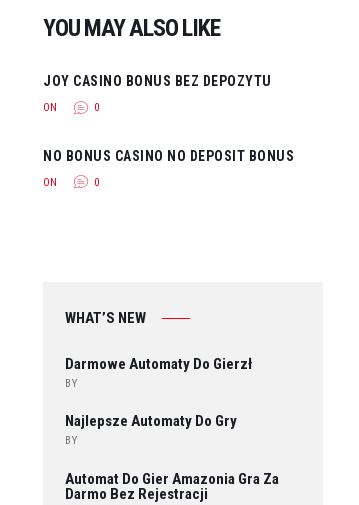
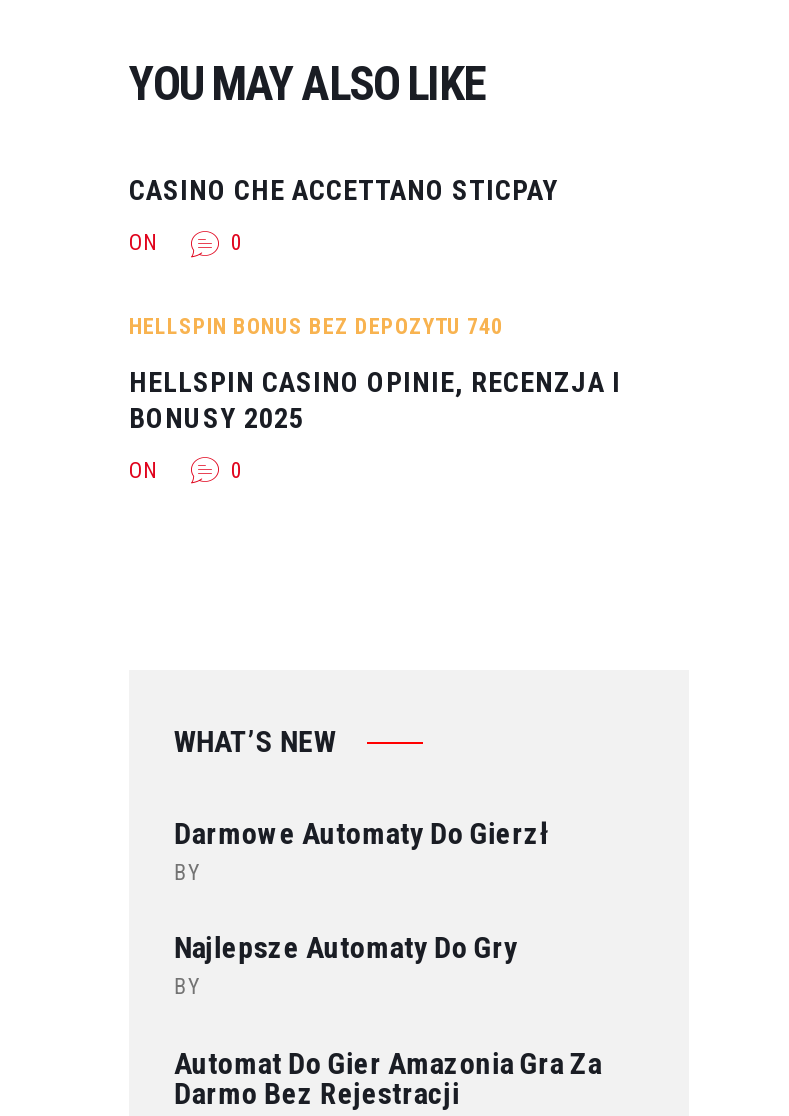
- JOY CASINO BONUS BEZ DEPOZYTU
+ CASINO CHE ACCETTANO STICPAY

- NO BONUS CASINO NO DEPOSIT BONUS
+ HELLSPIN BONUS BEZ DEPOZYTU 740
+ HELLSPIN CASINO OPINIE, RECENZJA I
+ BONUSY 2025
